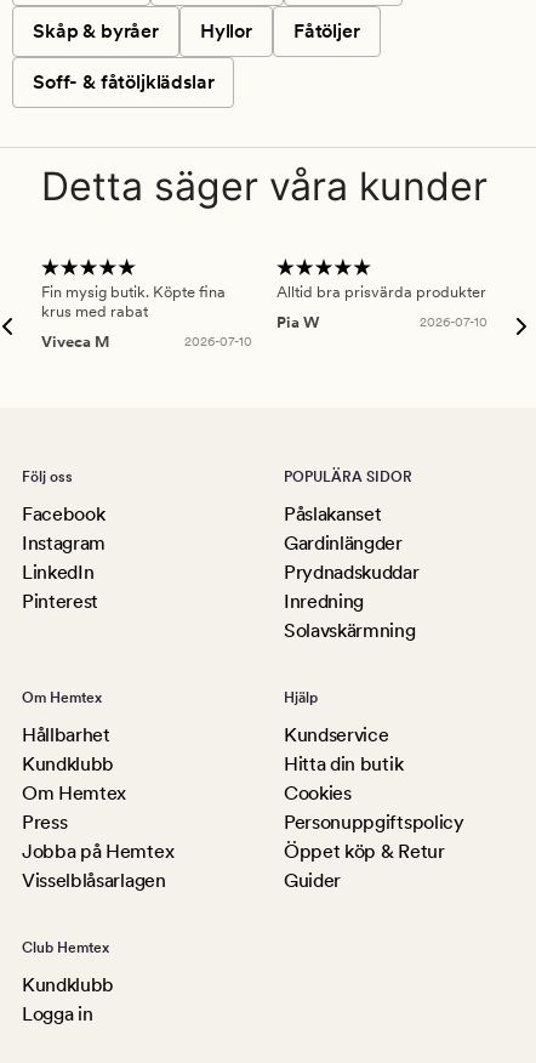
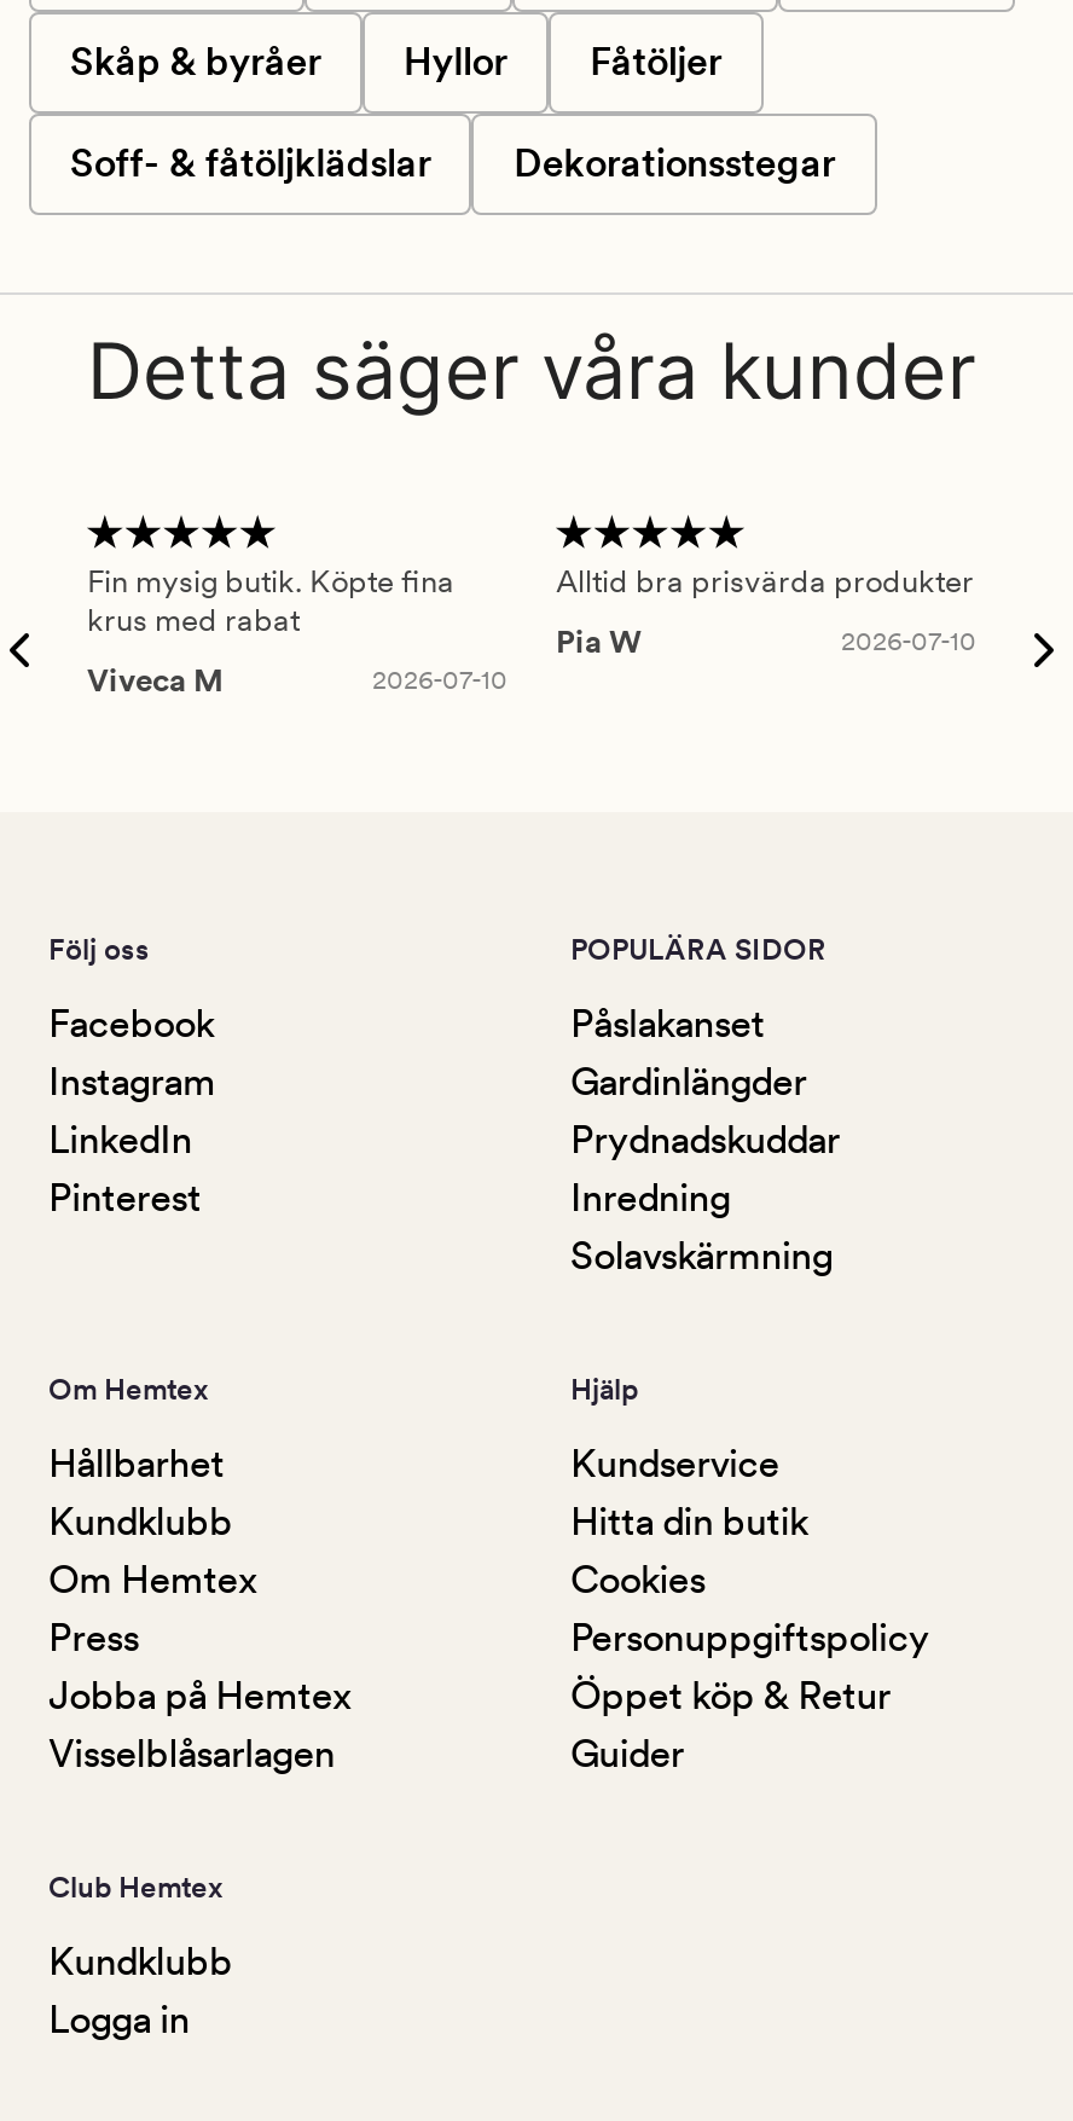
+ Dekorationsstegar
